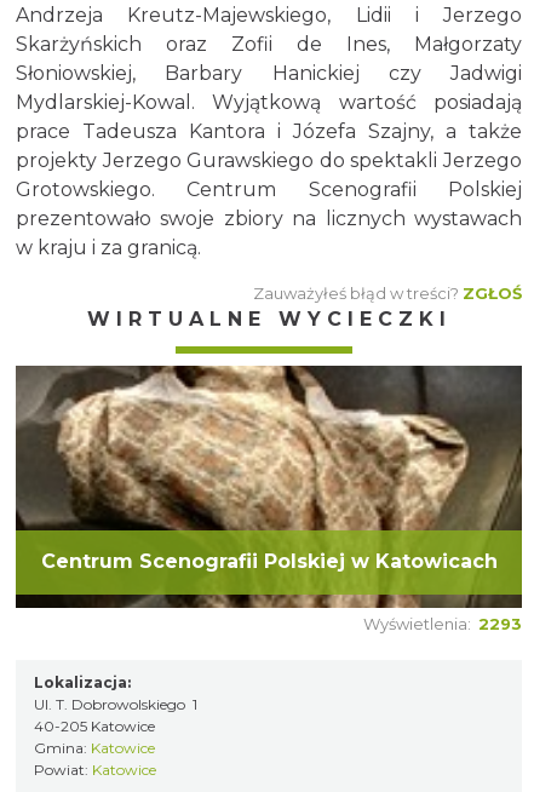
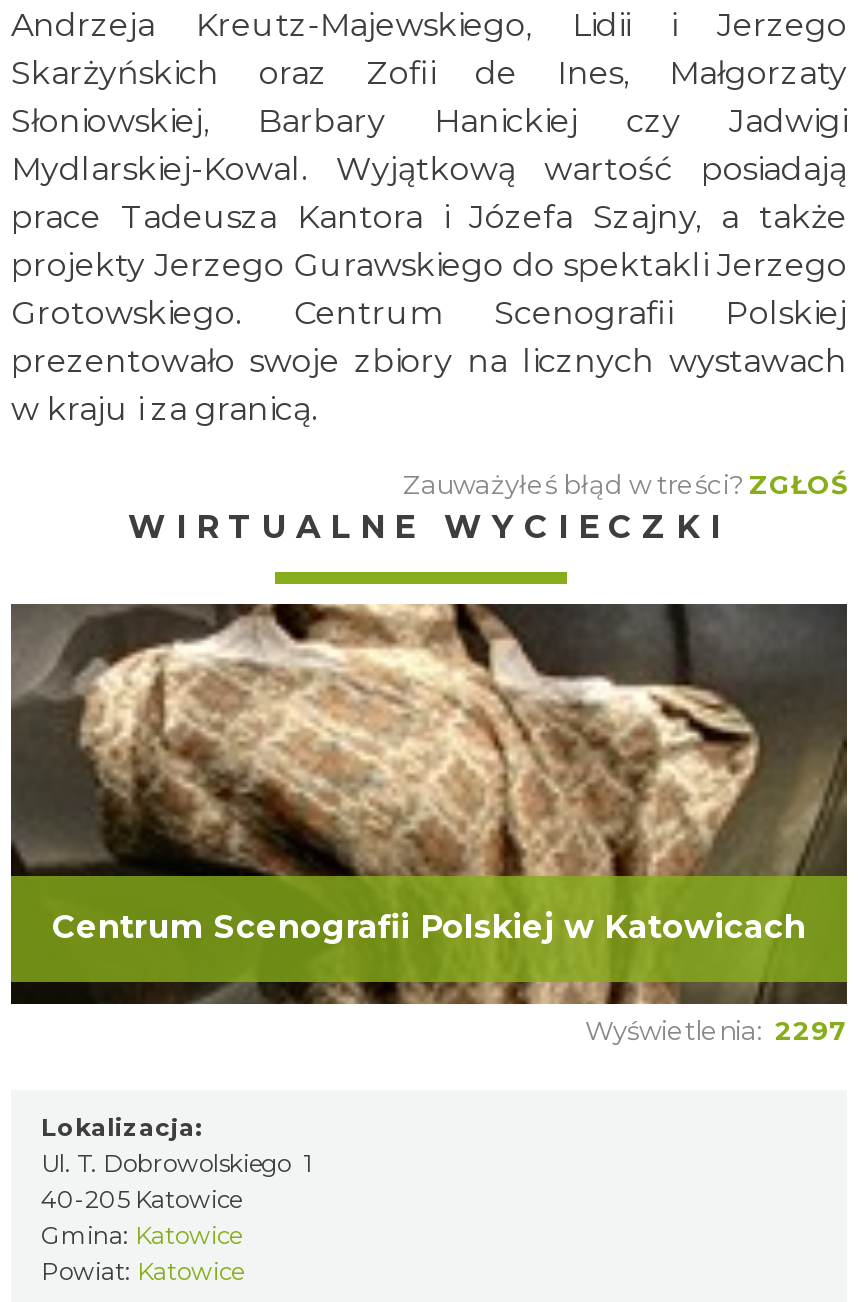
- Wyświetlenia: 2293
+ Wyświetlenia: 2297
